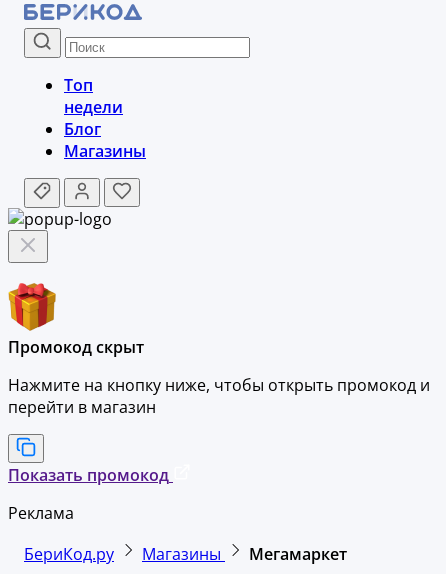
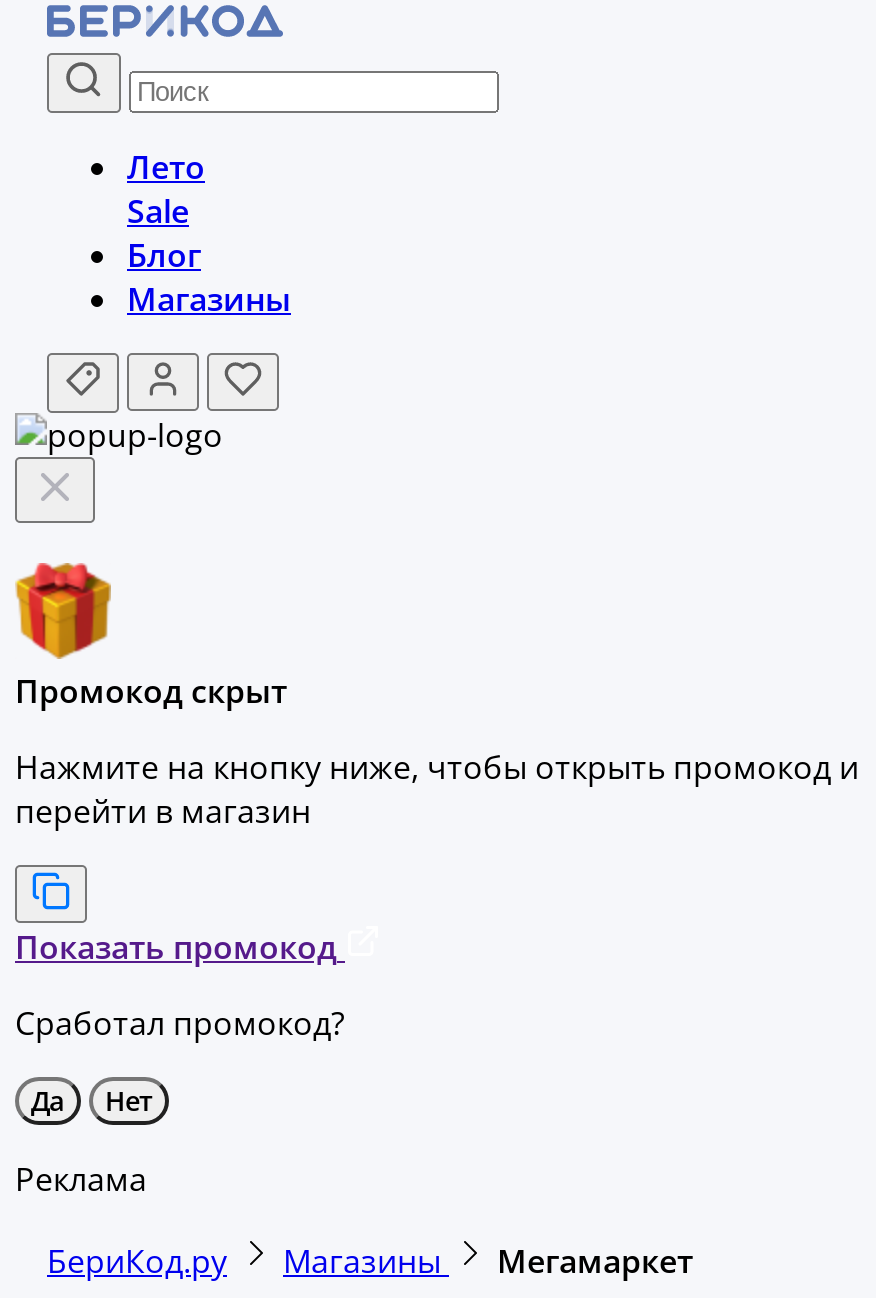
- Топ
- недели
+ Лето
+ Sale

+ Сработал промокод?
+ Да
+ Нет
